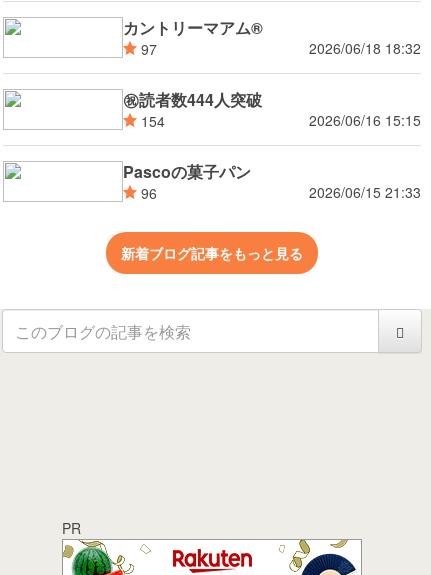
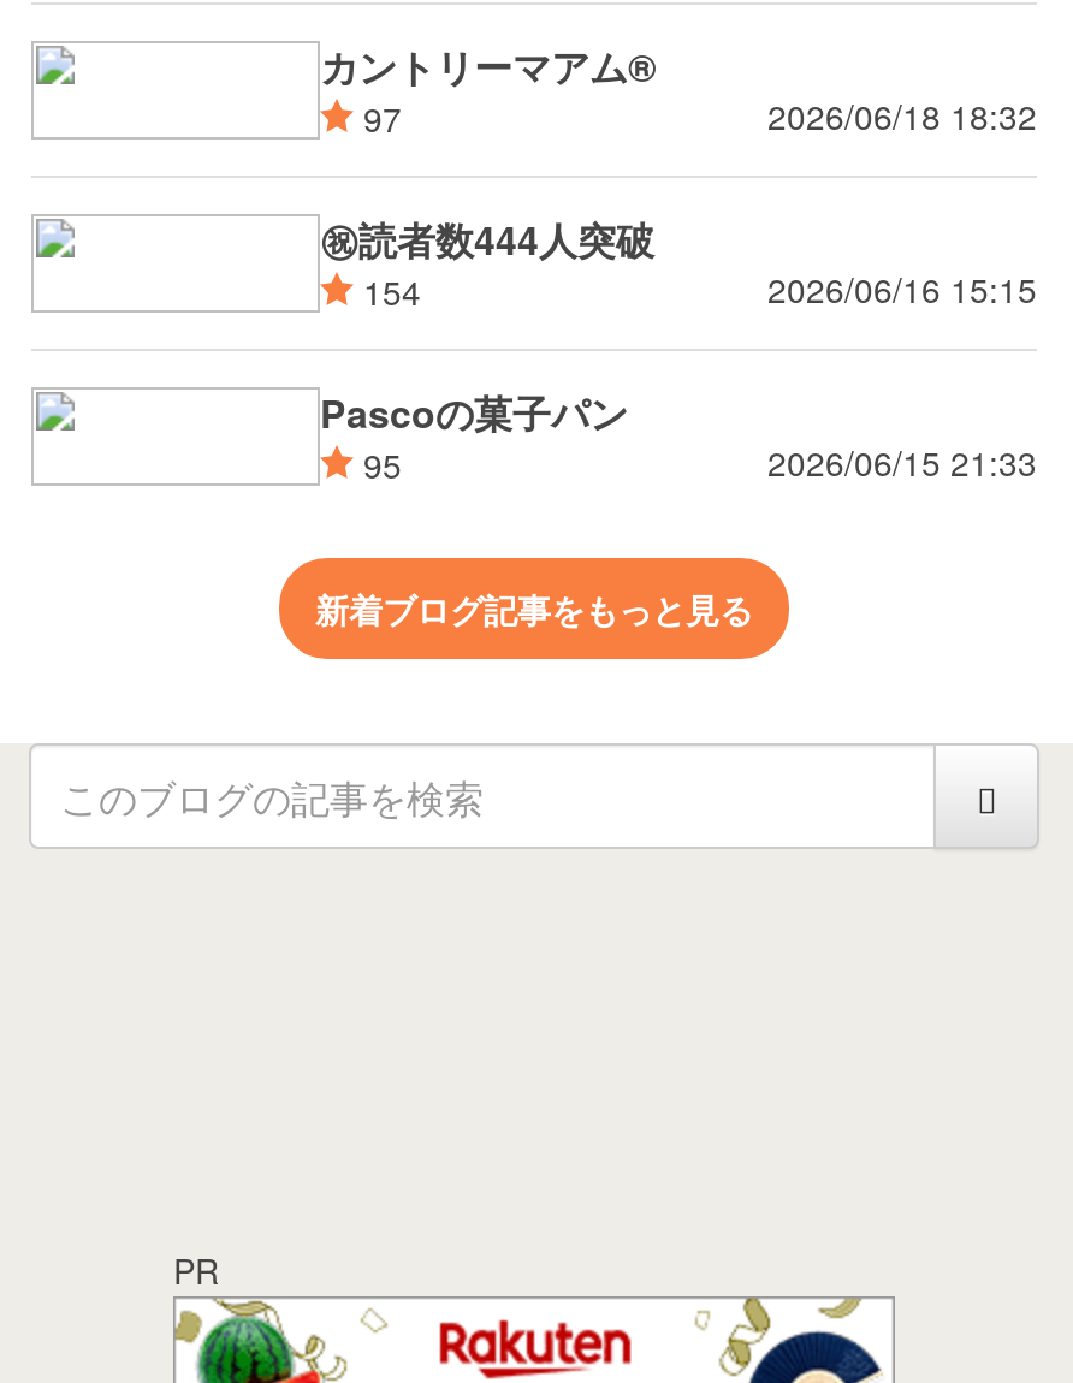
- 96
+ 95
